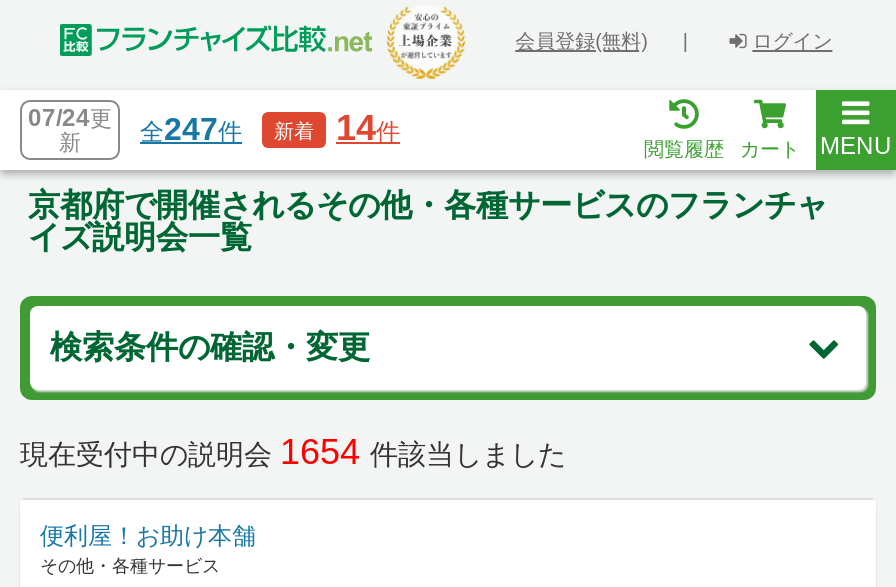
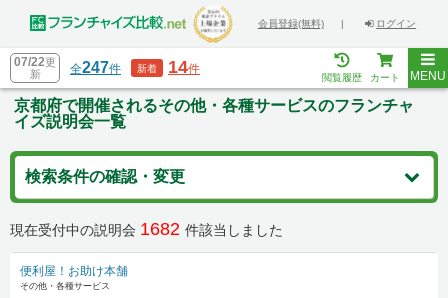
- 07/24更 全247件 新着 14件
+ 07/22更 全247件 新着 14件

- 現在受付中の説明会1654件該当しました
+ 現在受付中の説明会1682件該当しました
